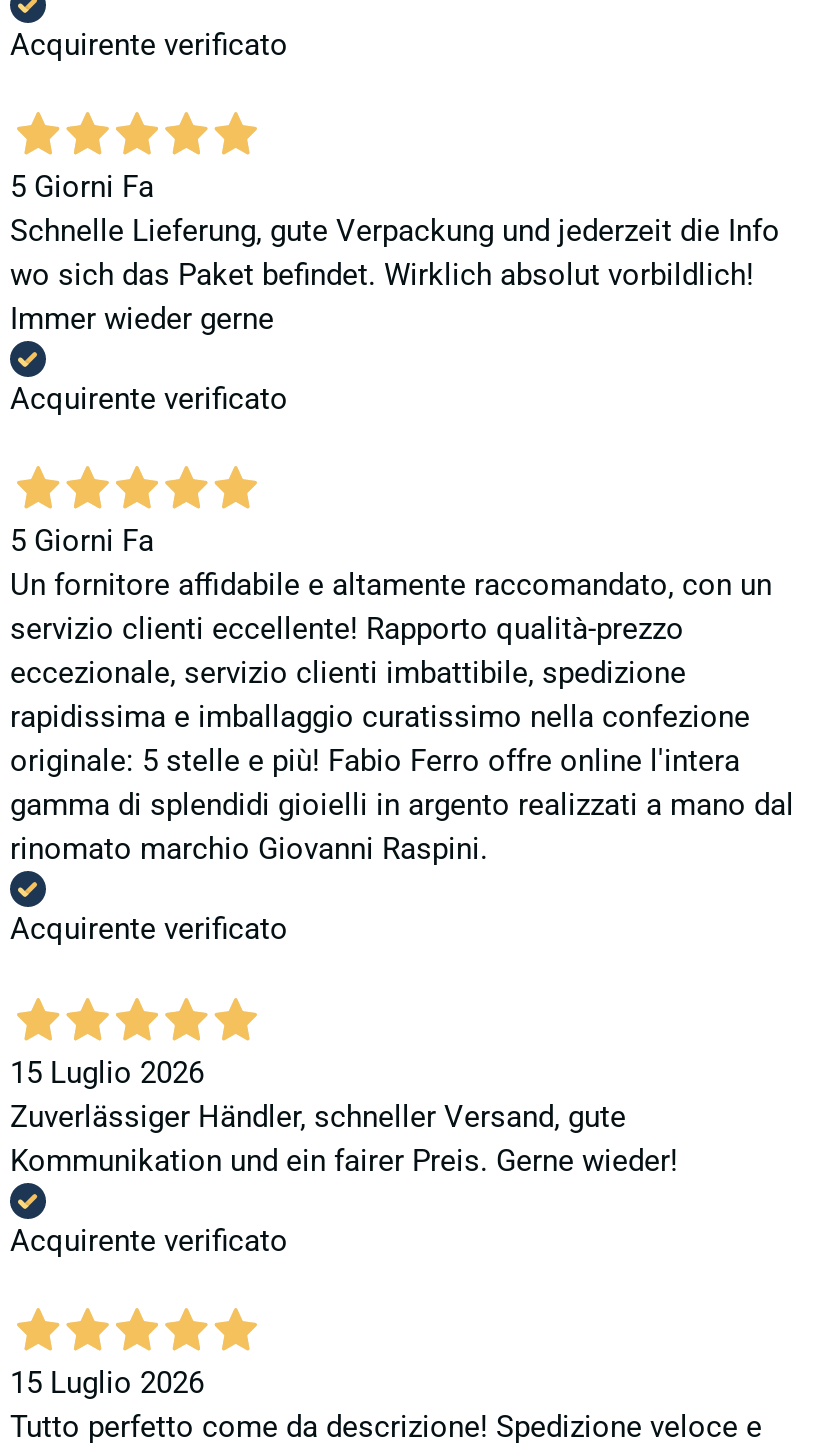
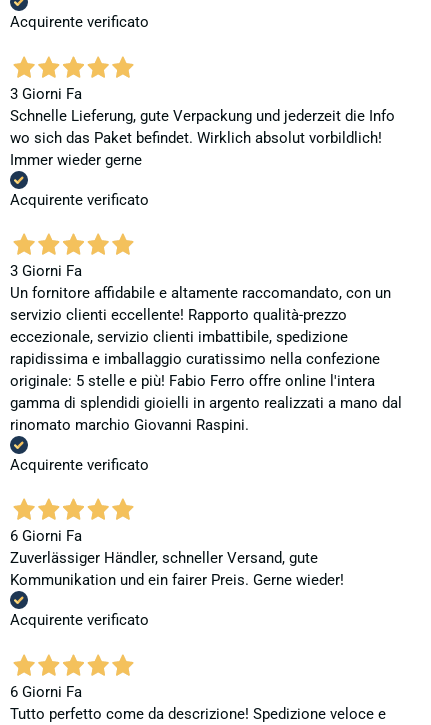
- 5 Giorni Fa
+ 3 Giorni Fa

- 5 Giorni Fa
+ 3 Giorni Fa

- 15 Luglio 2026
+ 6 Giorni Fa

- 15 Luglio 2026
+ 6 Giorni Fa
